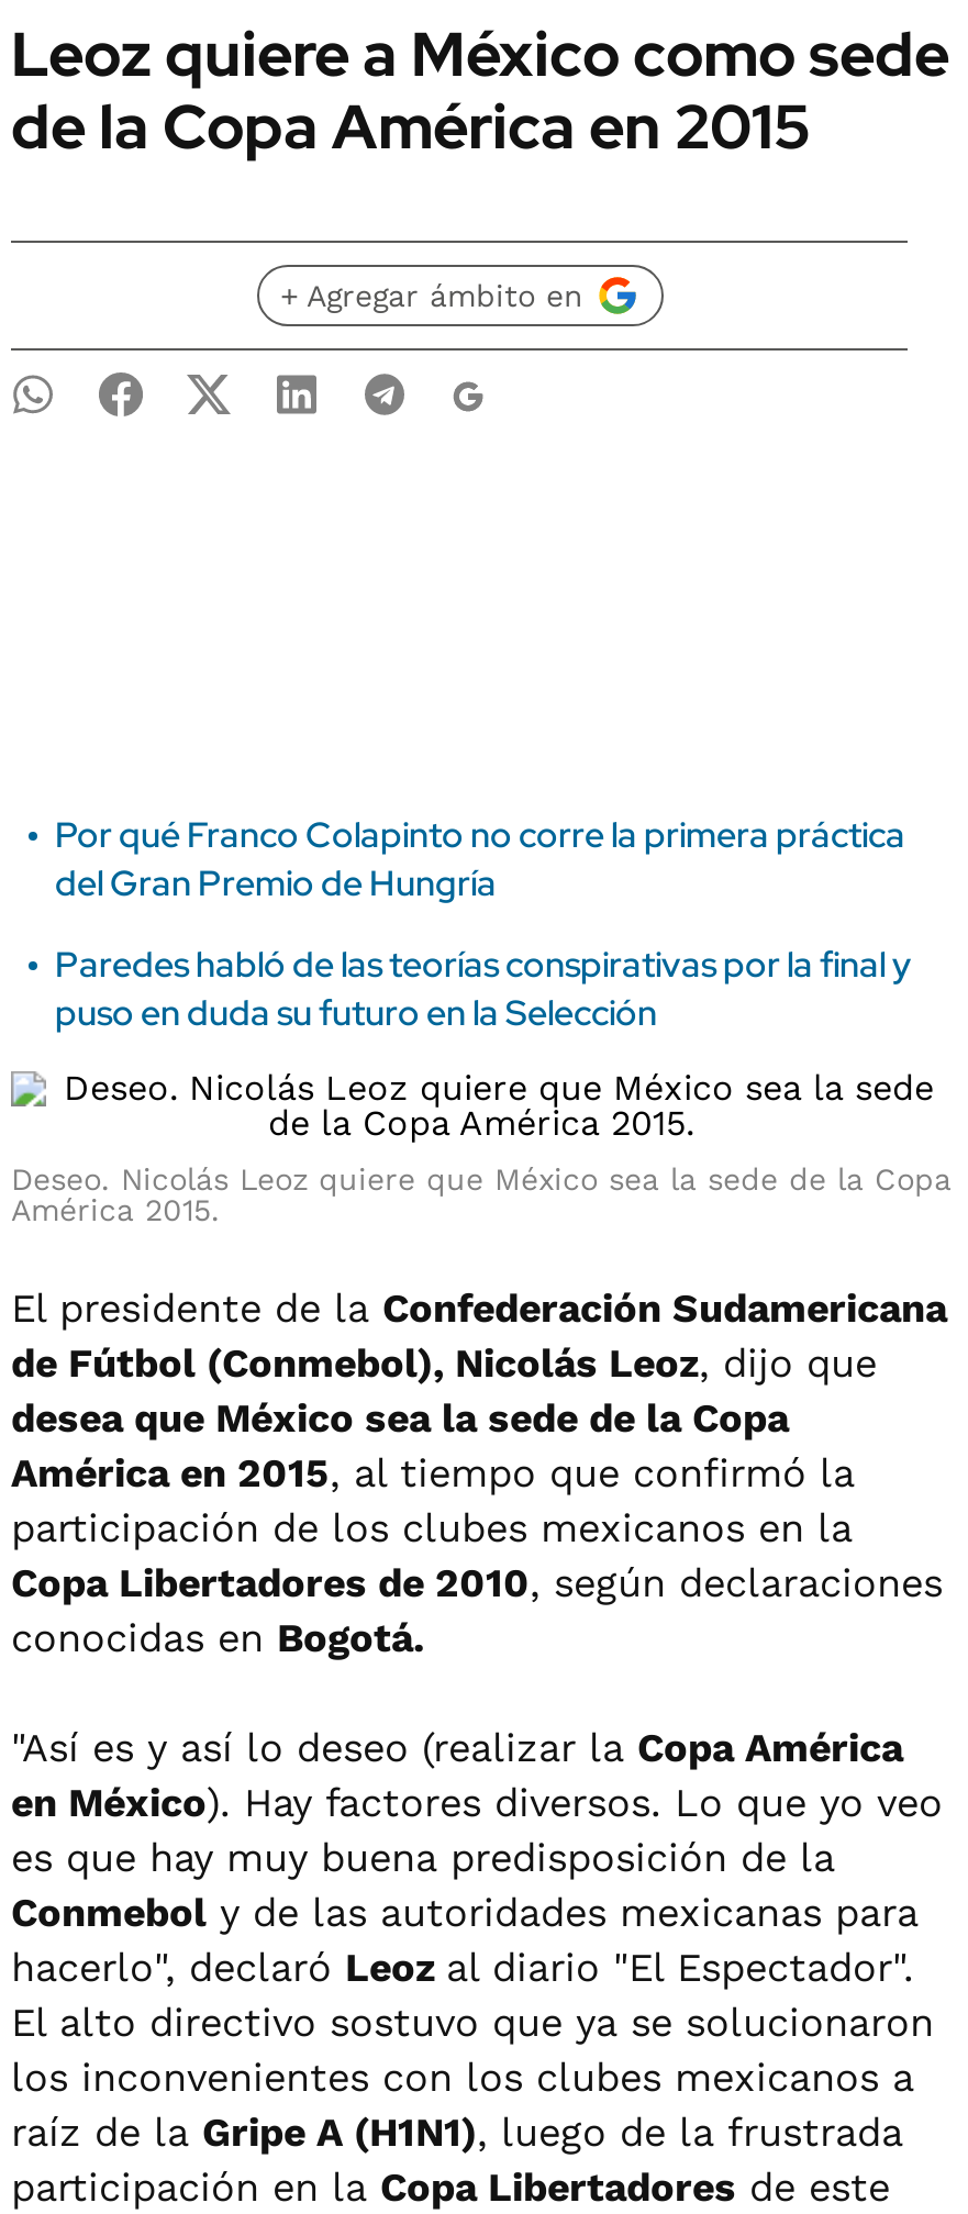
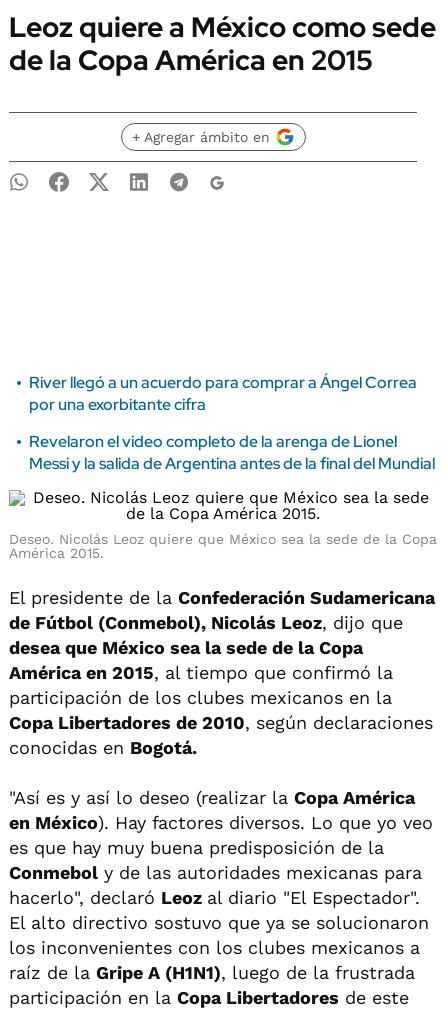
- Por qué Franco Colapinto no corre la primera práctica
- del Gran Premio de Hungría
+ River llegó a un acuerdo para comprar a Ángel Correa
+ por una exorbitante cifra

- Paredes habló de las teorías conspirativas por la final y
- puso en duda su futuro en la Selección
+ Revelaron el video completo de la arenga de Lionel
+ Messi y la salida de Argentina antes de la final del Mundial
